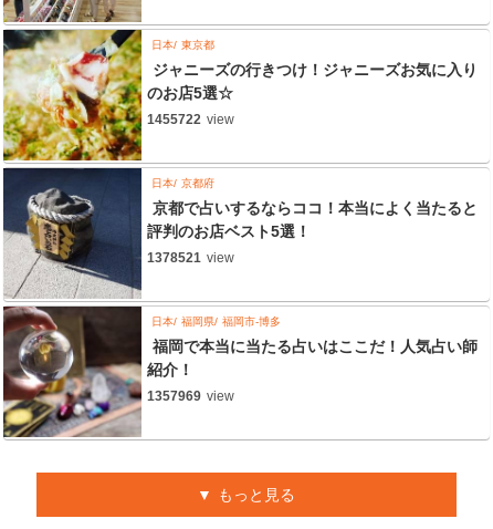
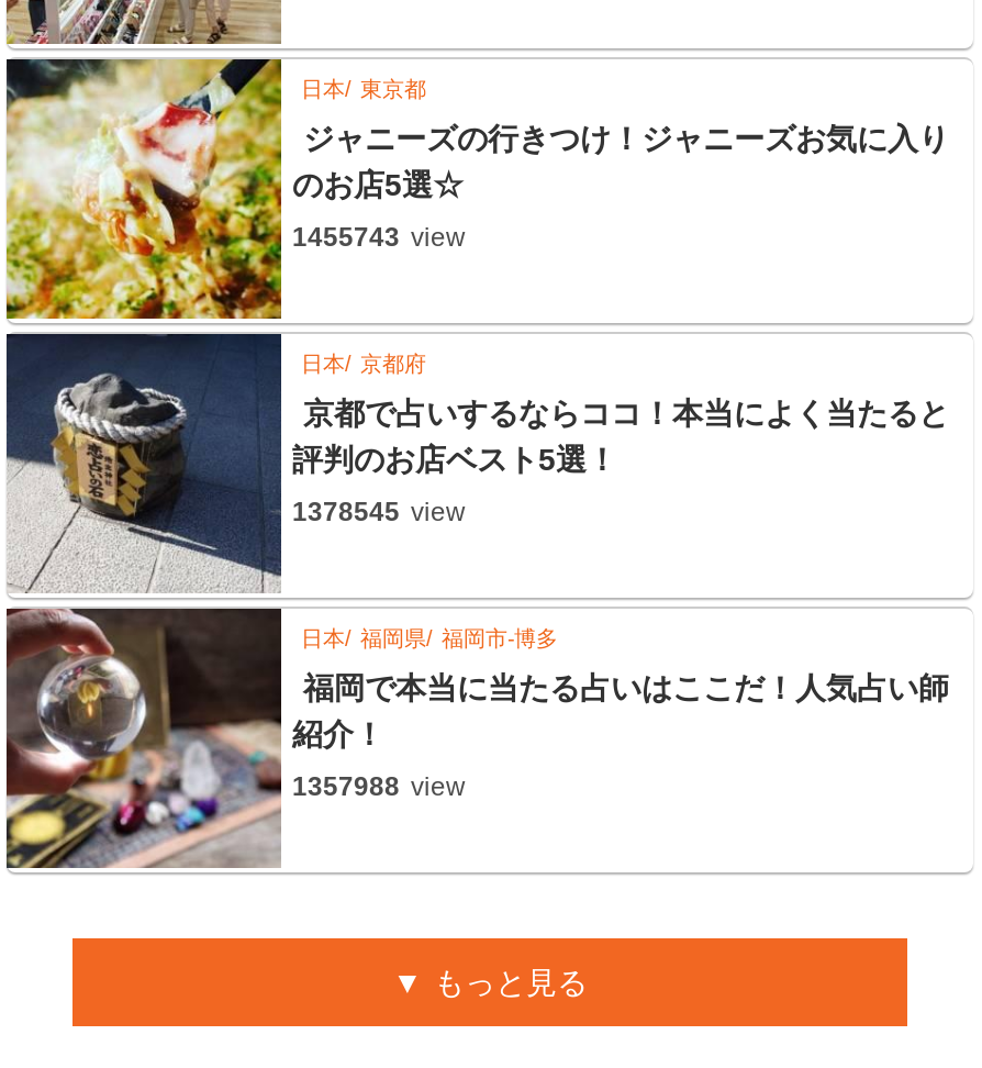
- 1455722 view
+ 1455743 view

- 1378521 view
+ 1378545 view

- 1357969 view
+ 1357988 view
